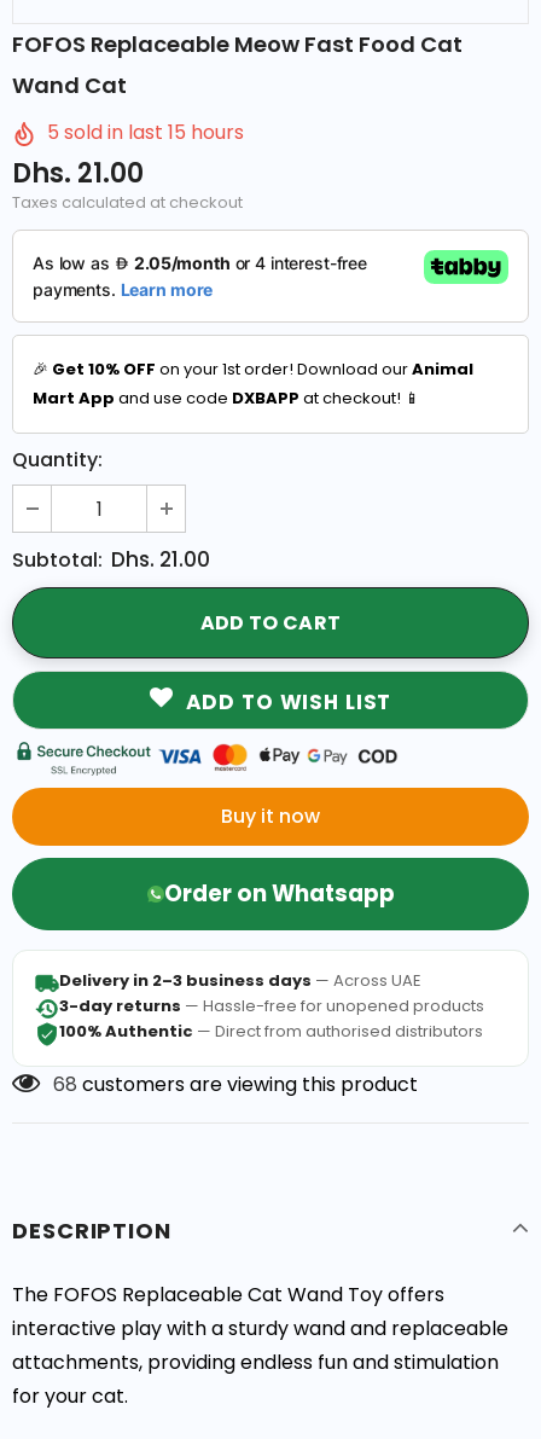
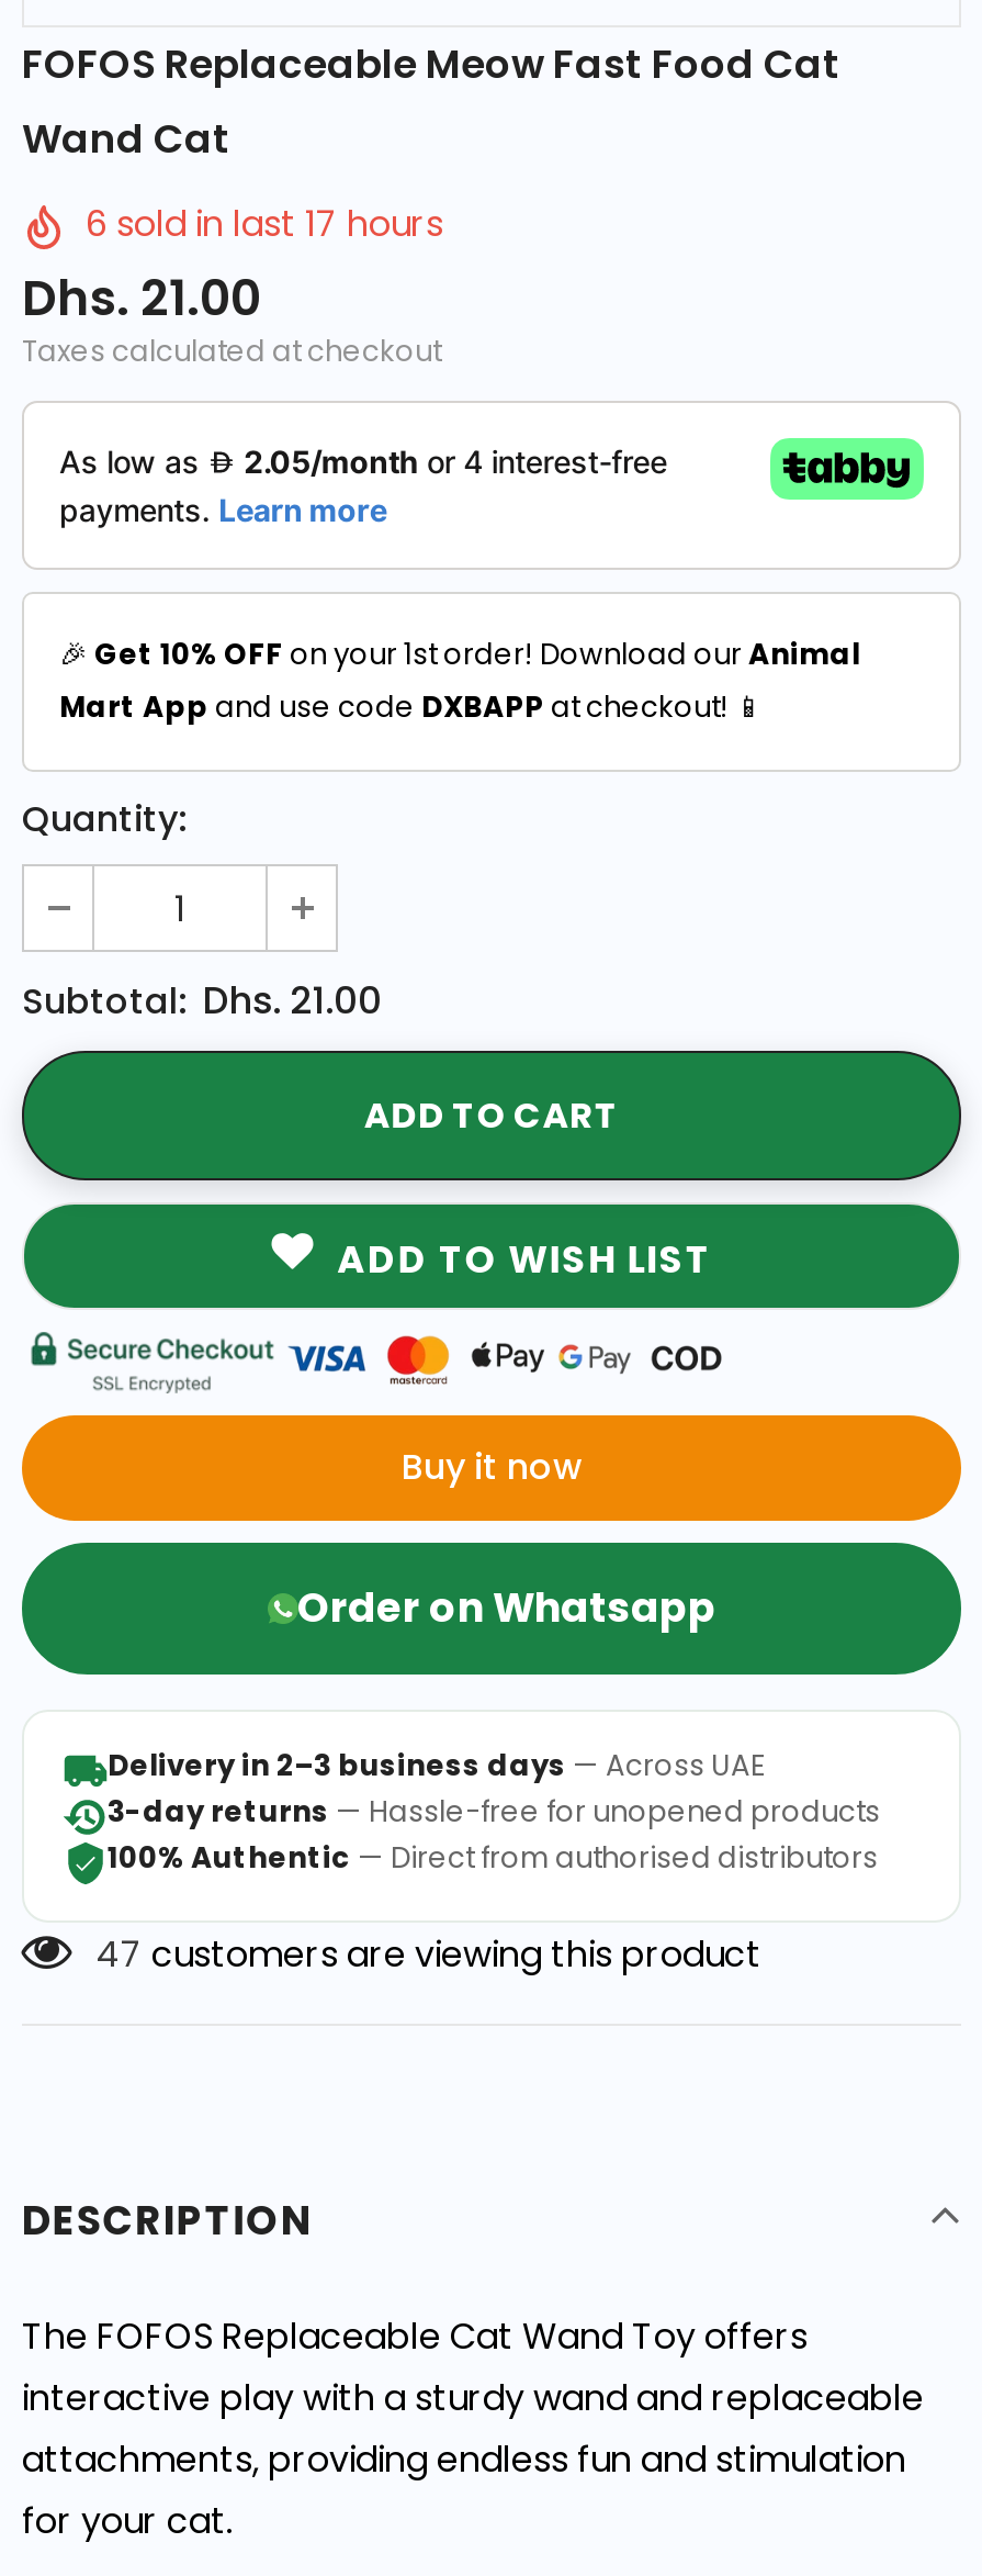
- 5 sold in last 15 hours
+ 6 sold in last 17 hours

- 68 customers are viewing this product
+ 47 customers are viewing this product
